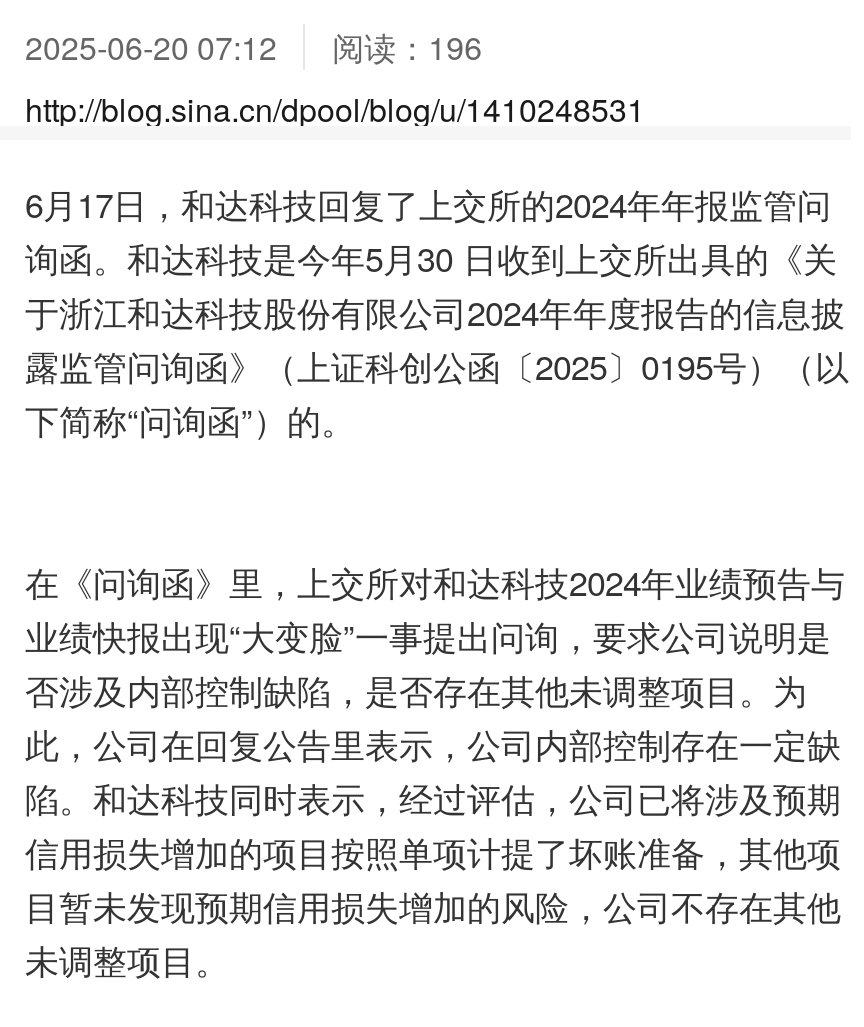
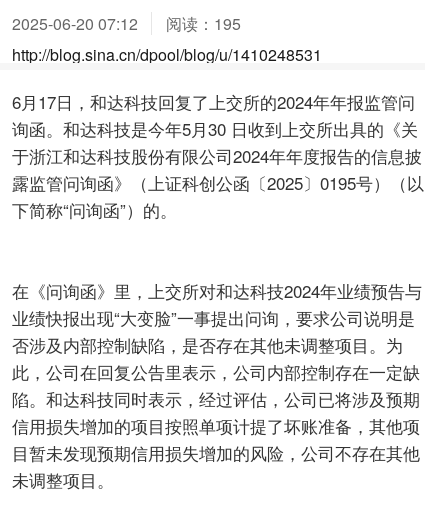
- 2025-06-20 07:12 阅读：196
+ 2025-06-20 07:12 阅读：195
